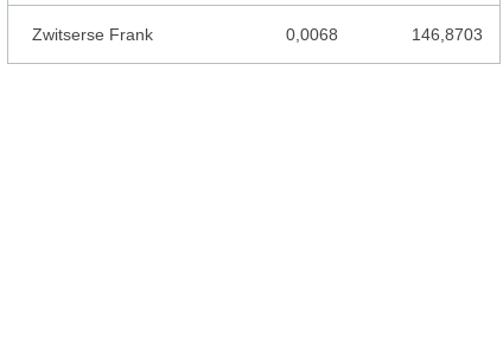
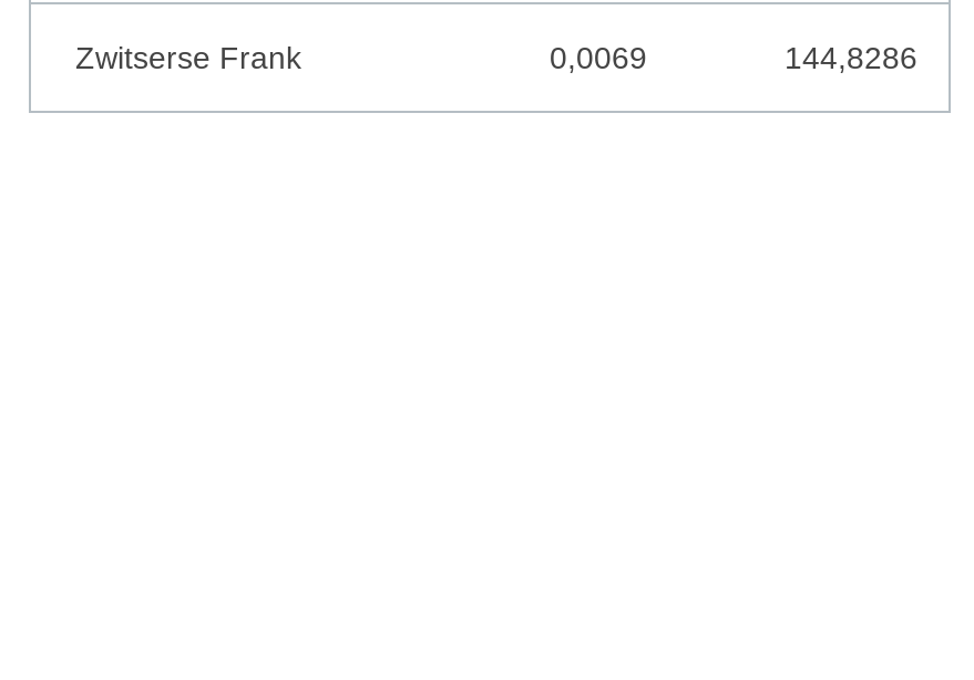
- 0,0068
+ 0,0069

- 146,8703
+ 144,8286
